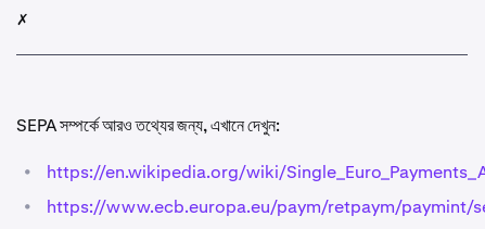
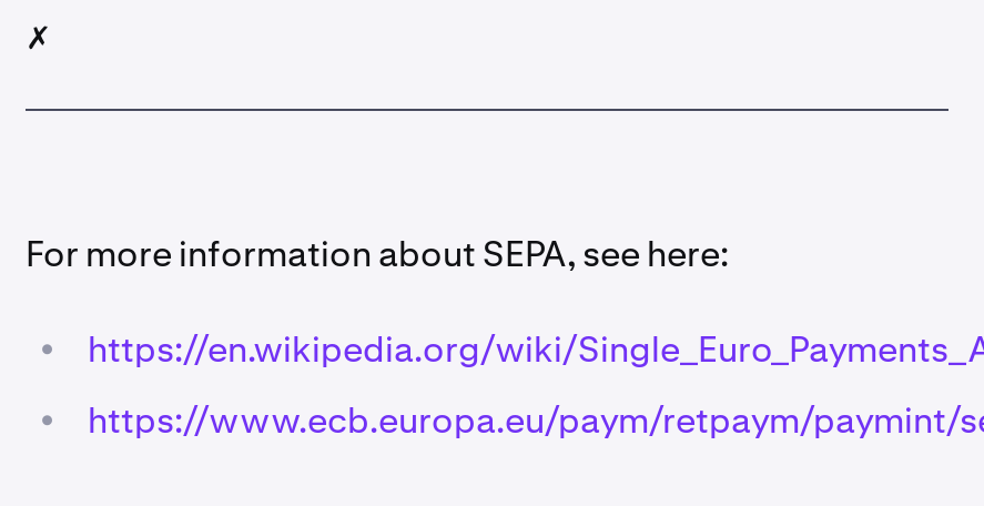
- SEPA সম্পর্কে আরও তথ্যের জন্য, এখানে দেখুন:
+ For more information about SEPA, see here:
